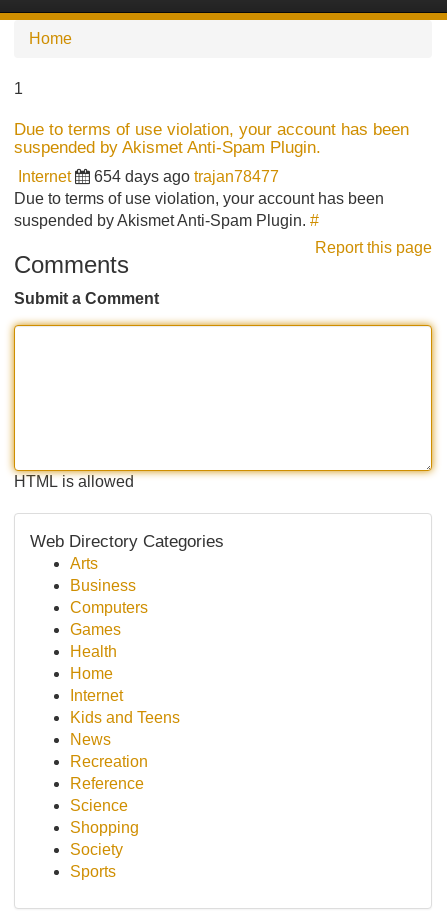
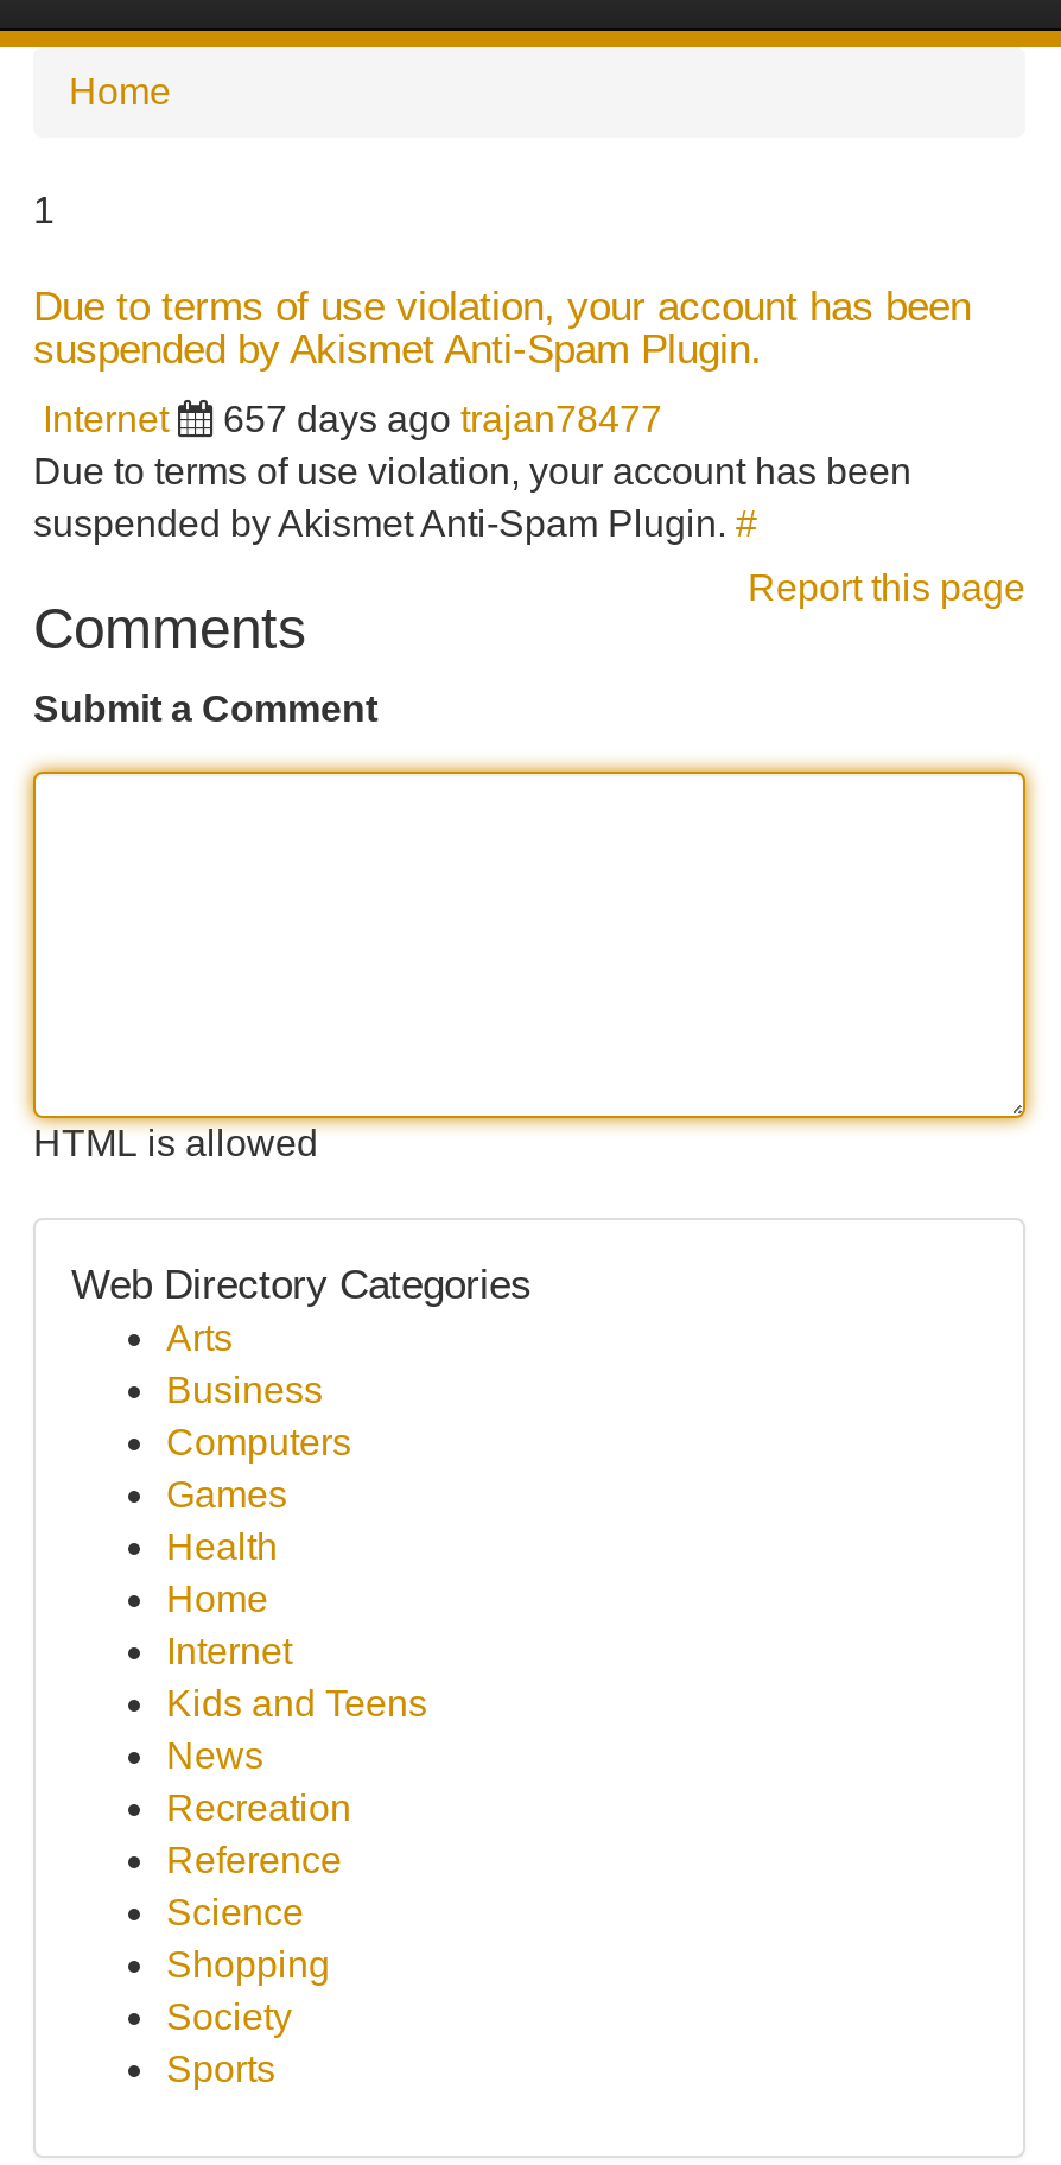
- 654 days ago trajan78477
+ 657 days ago trajan78477
